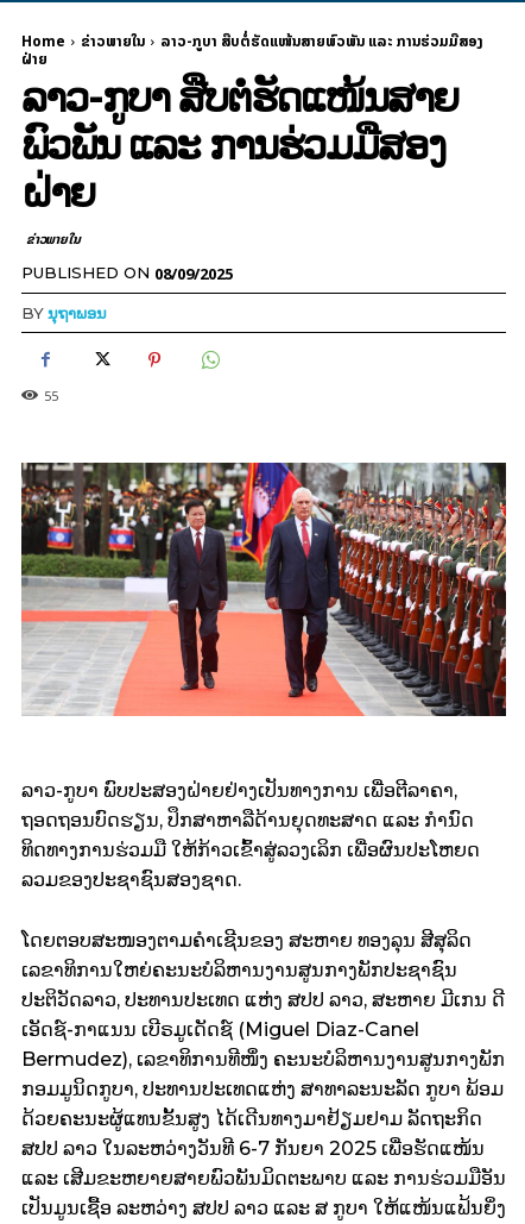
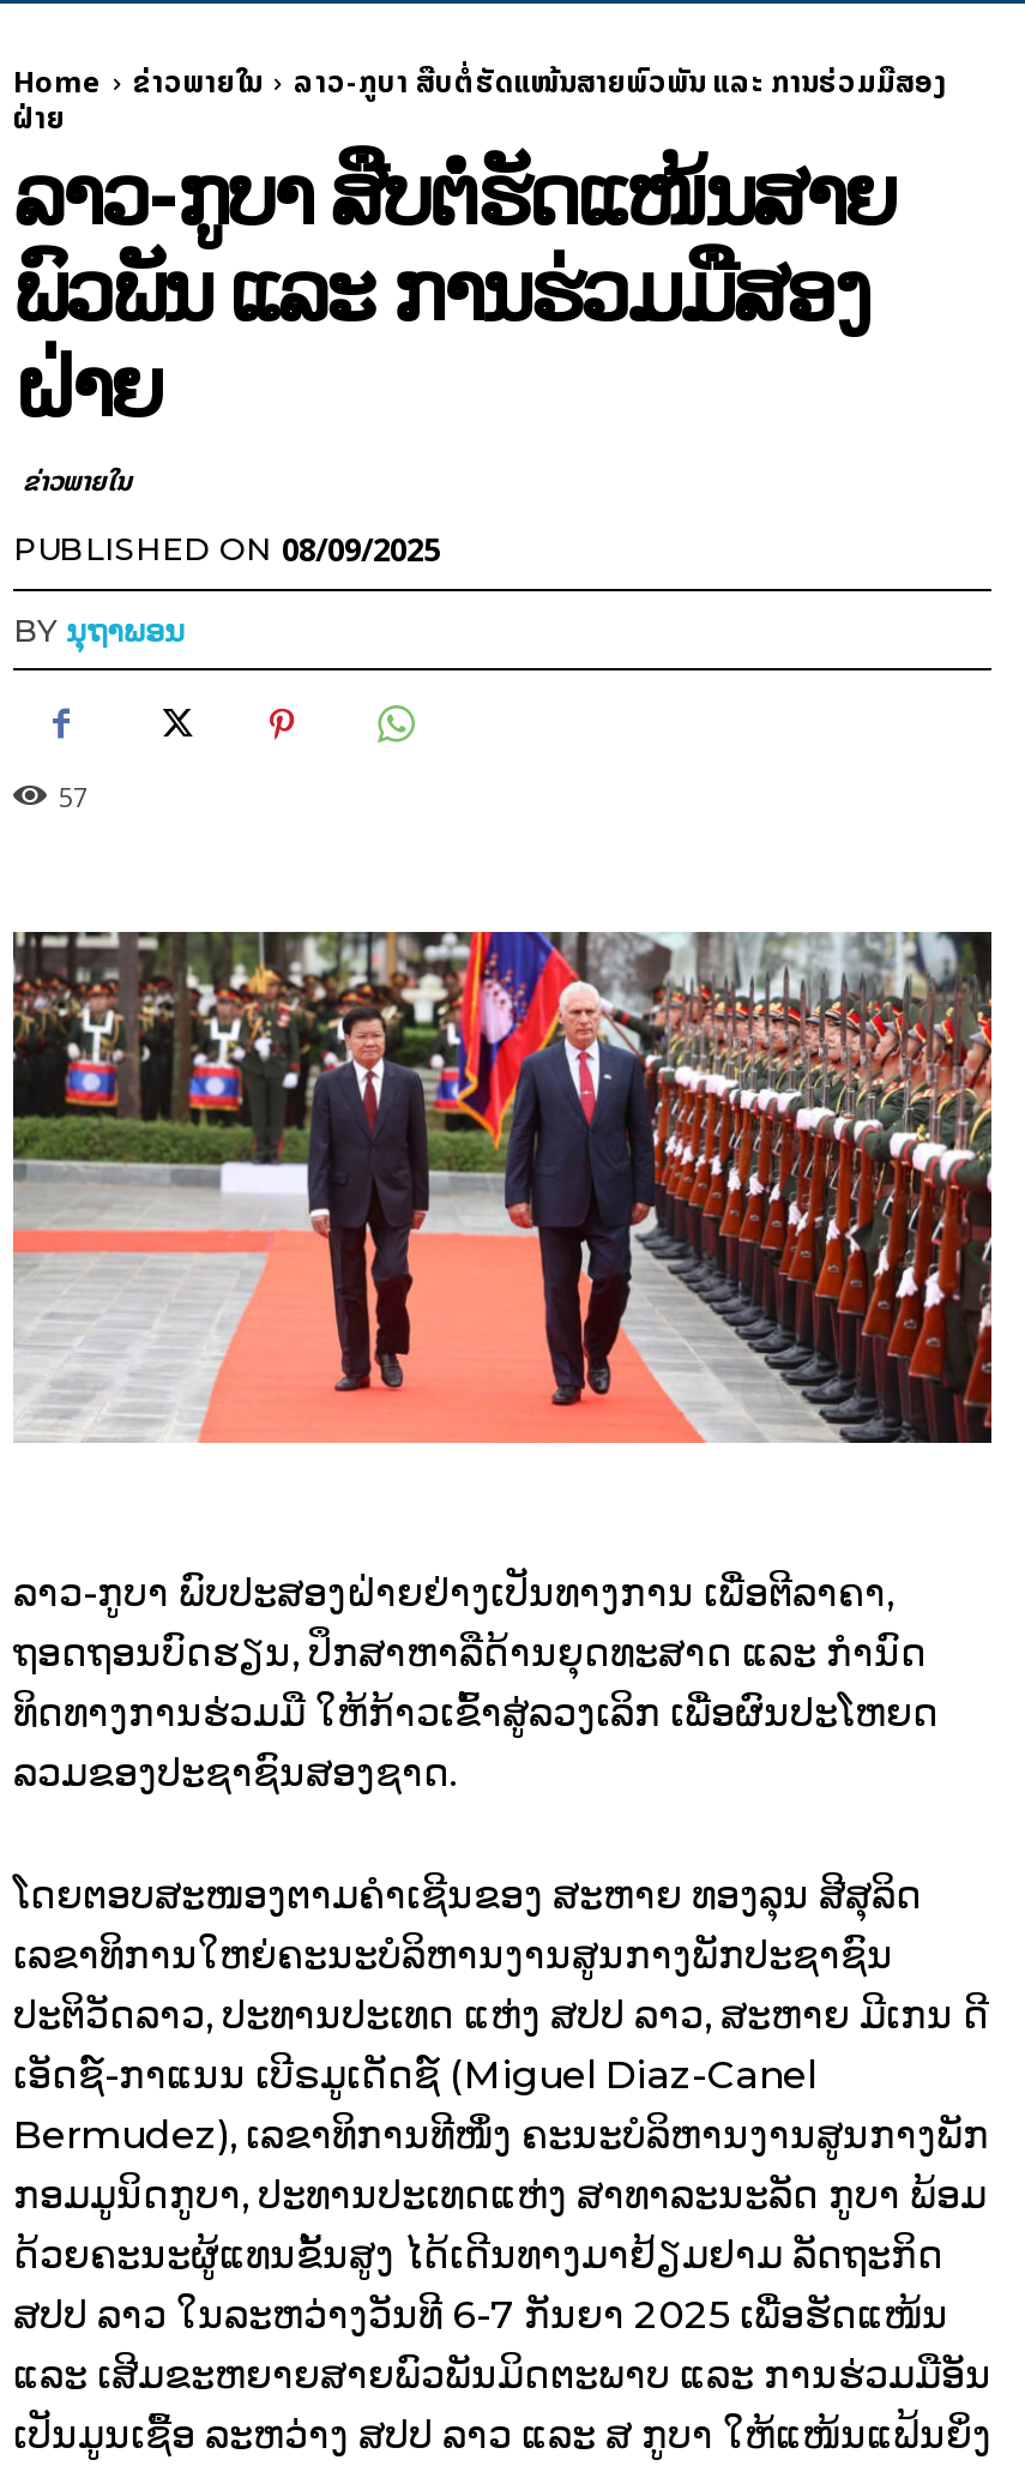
- 55
+ 57
